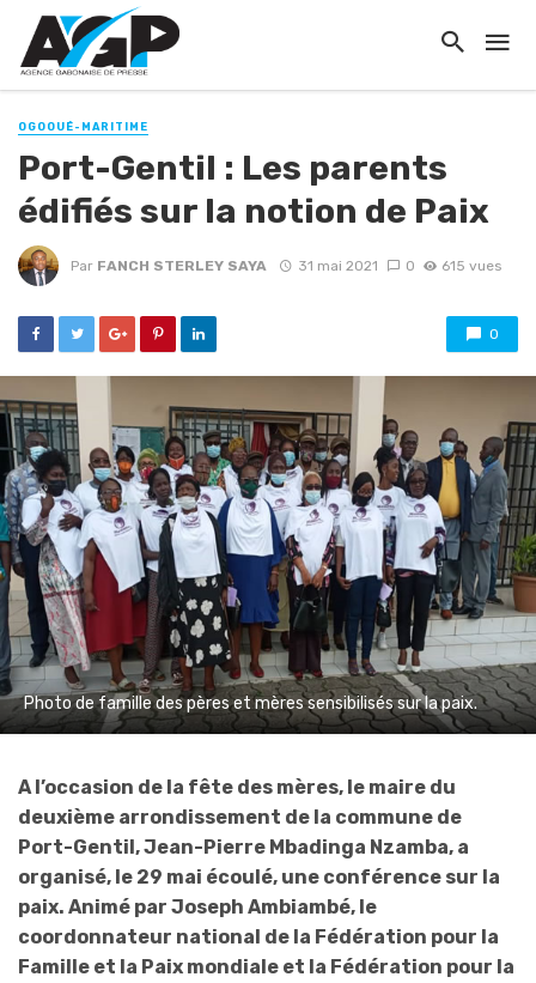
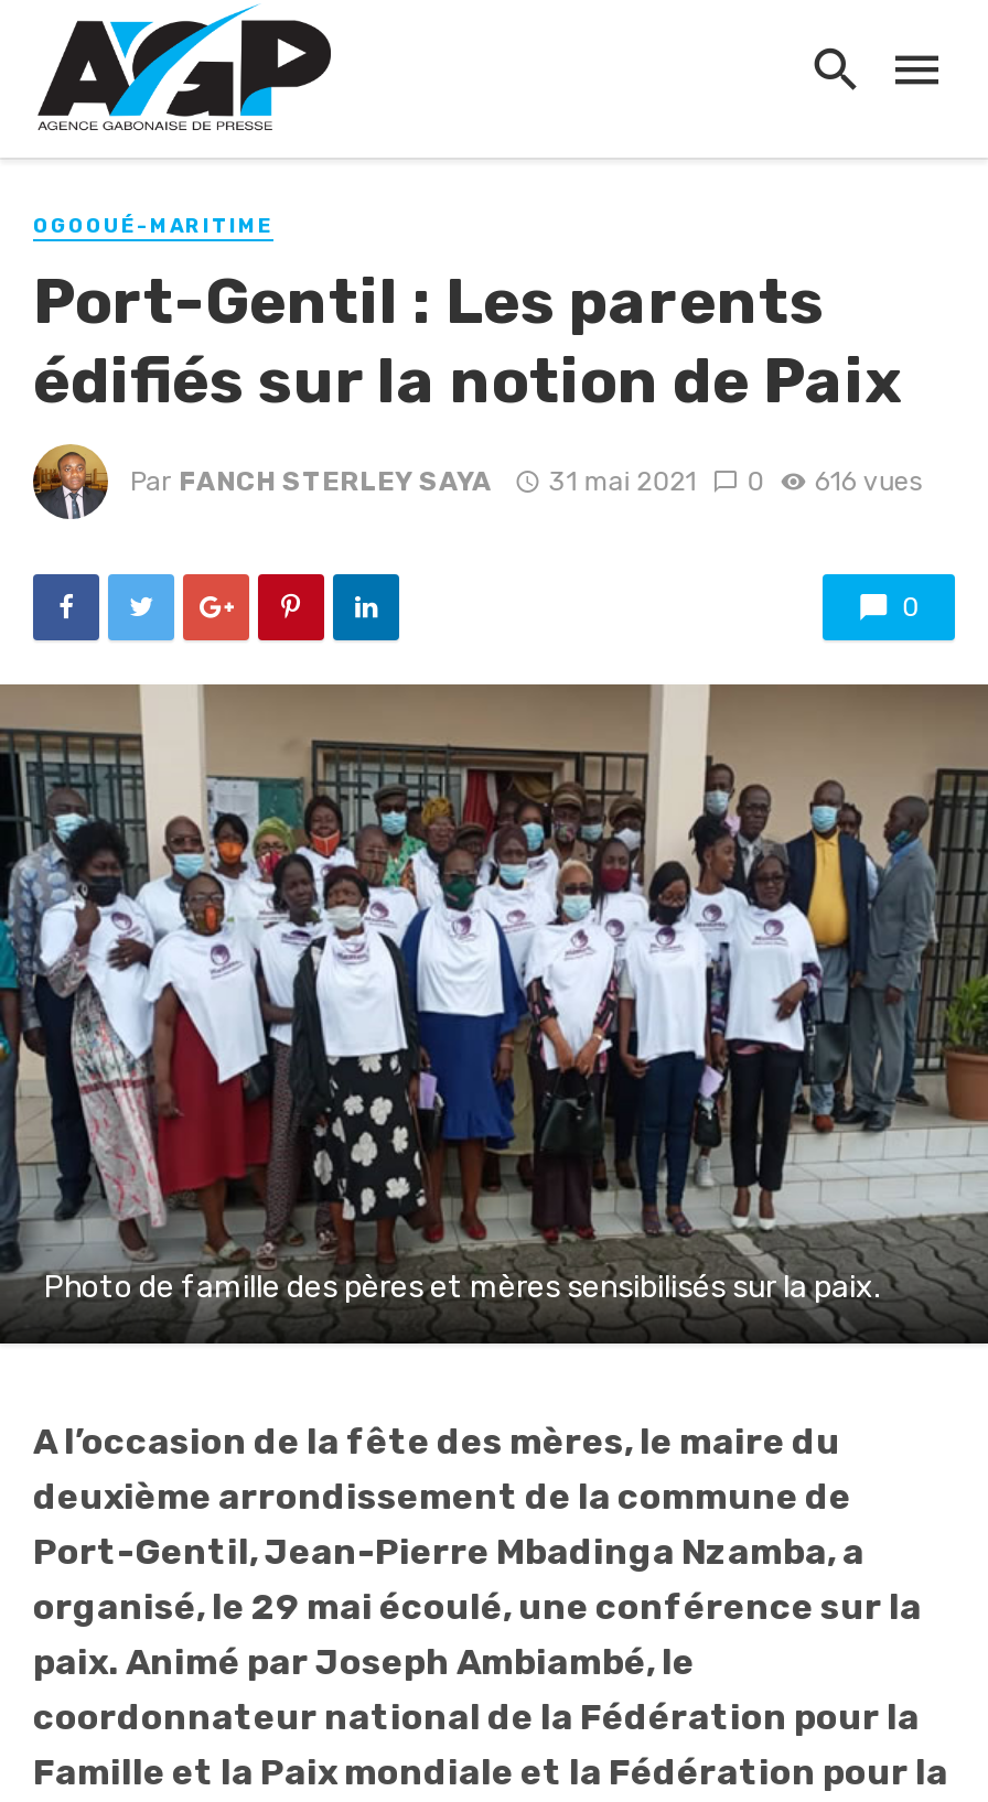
- Par FANCH STERLEY SAYA 31 mai 2021 0 615 vues
+ Par FANCH STERLEY SAYA 31 mai 2021 0 616 vues
